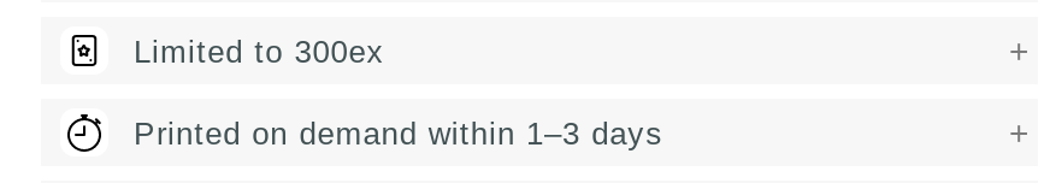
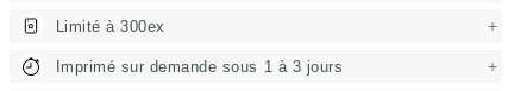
- Limited to 300ex
+ Limité à 300ex

- Printed on demand within 1–3 days
+ Imprimé sur demande sous 1 à 3 jours
